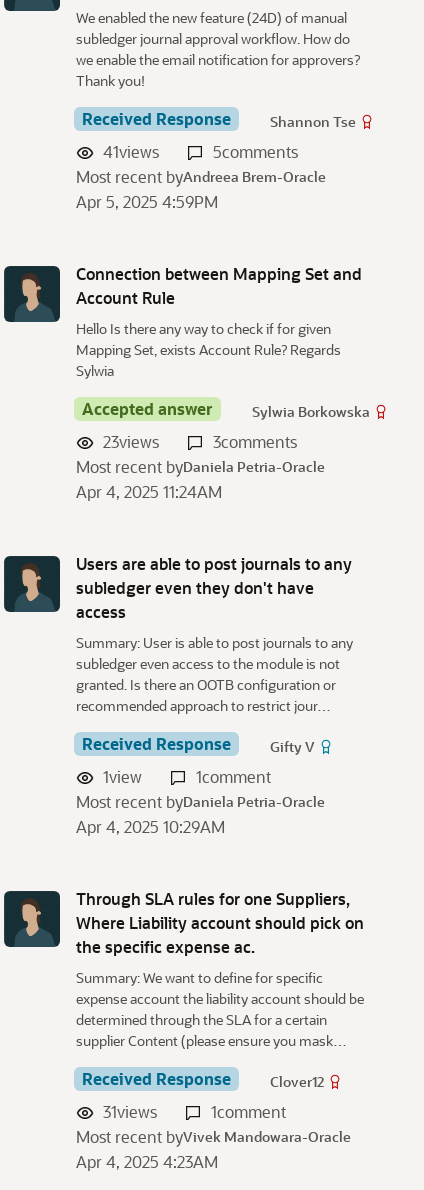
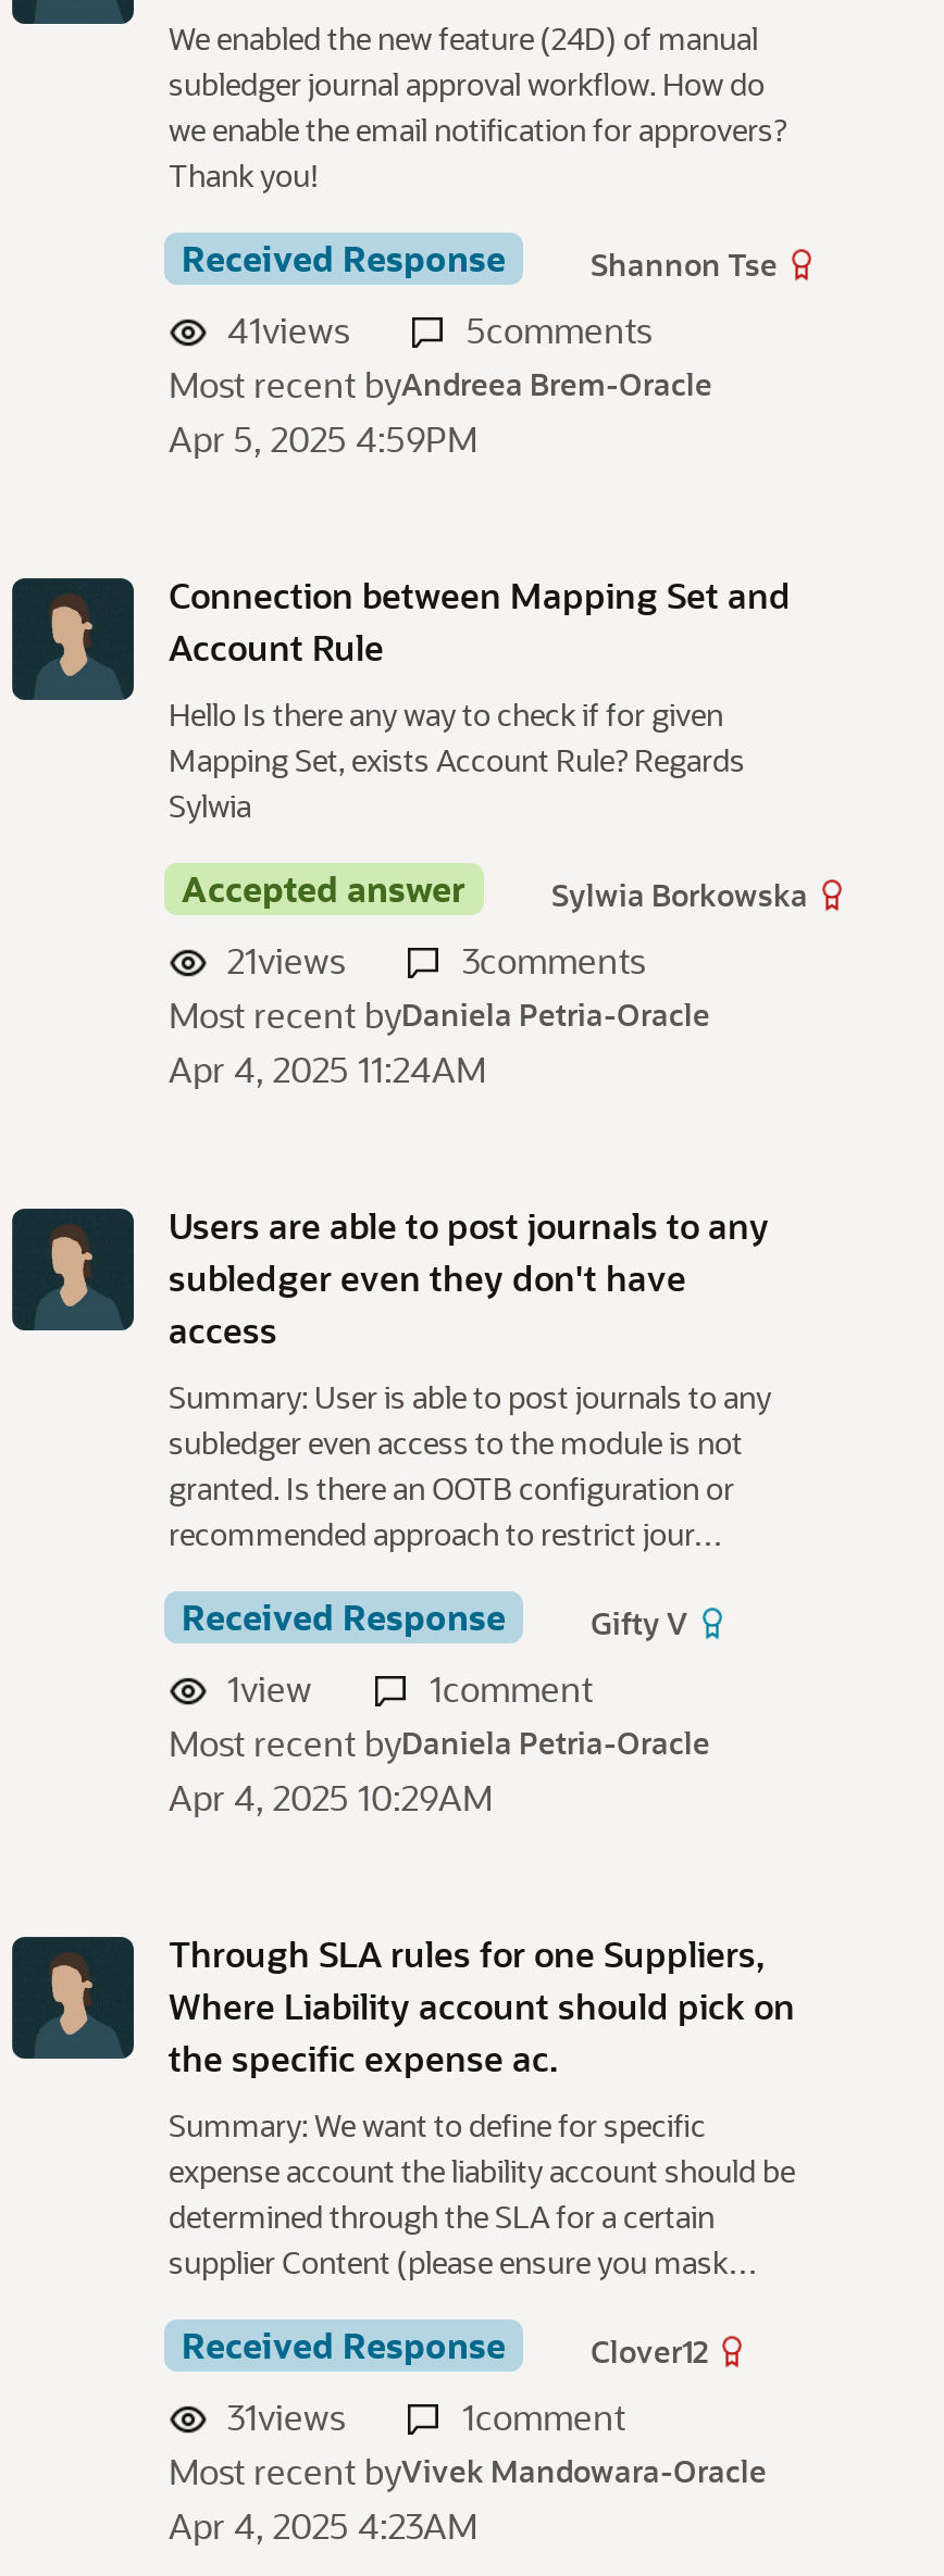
- 23views
+ 21views
